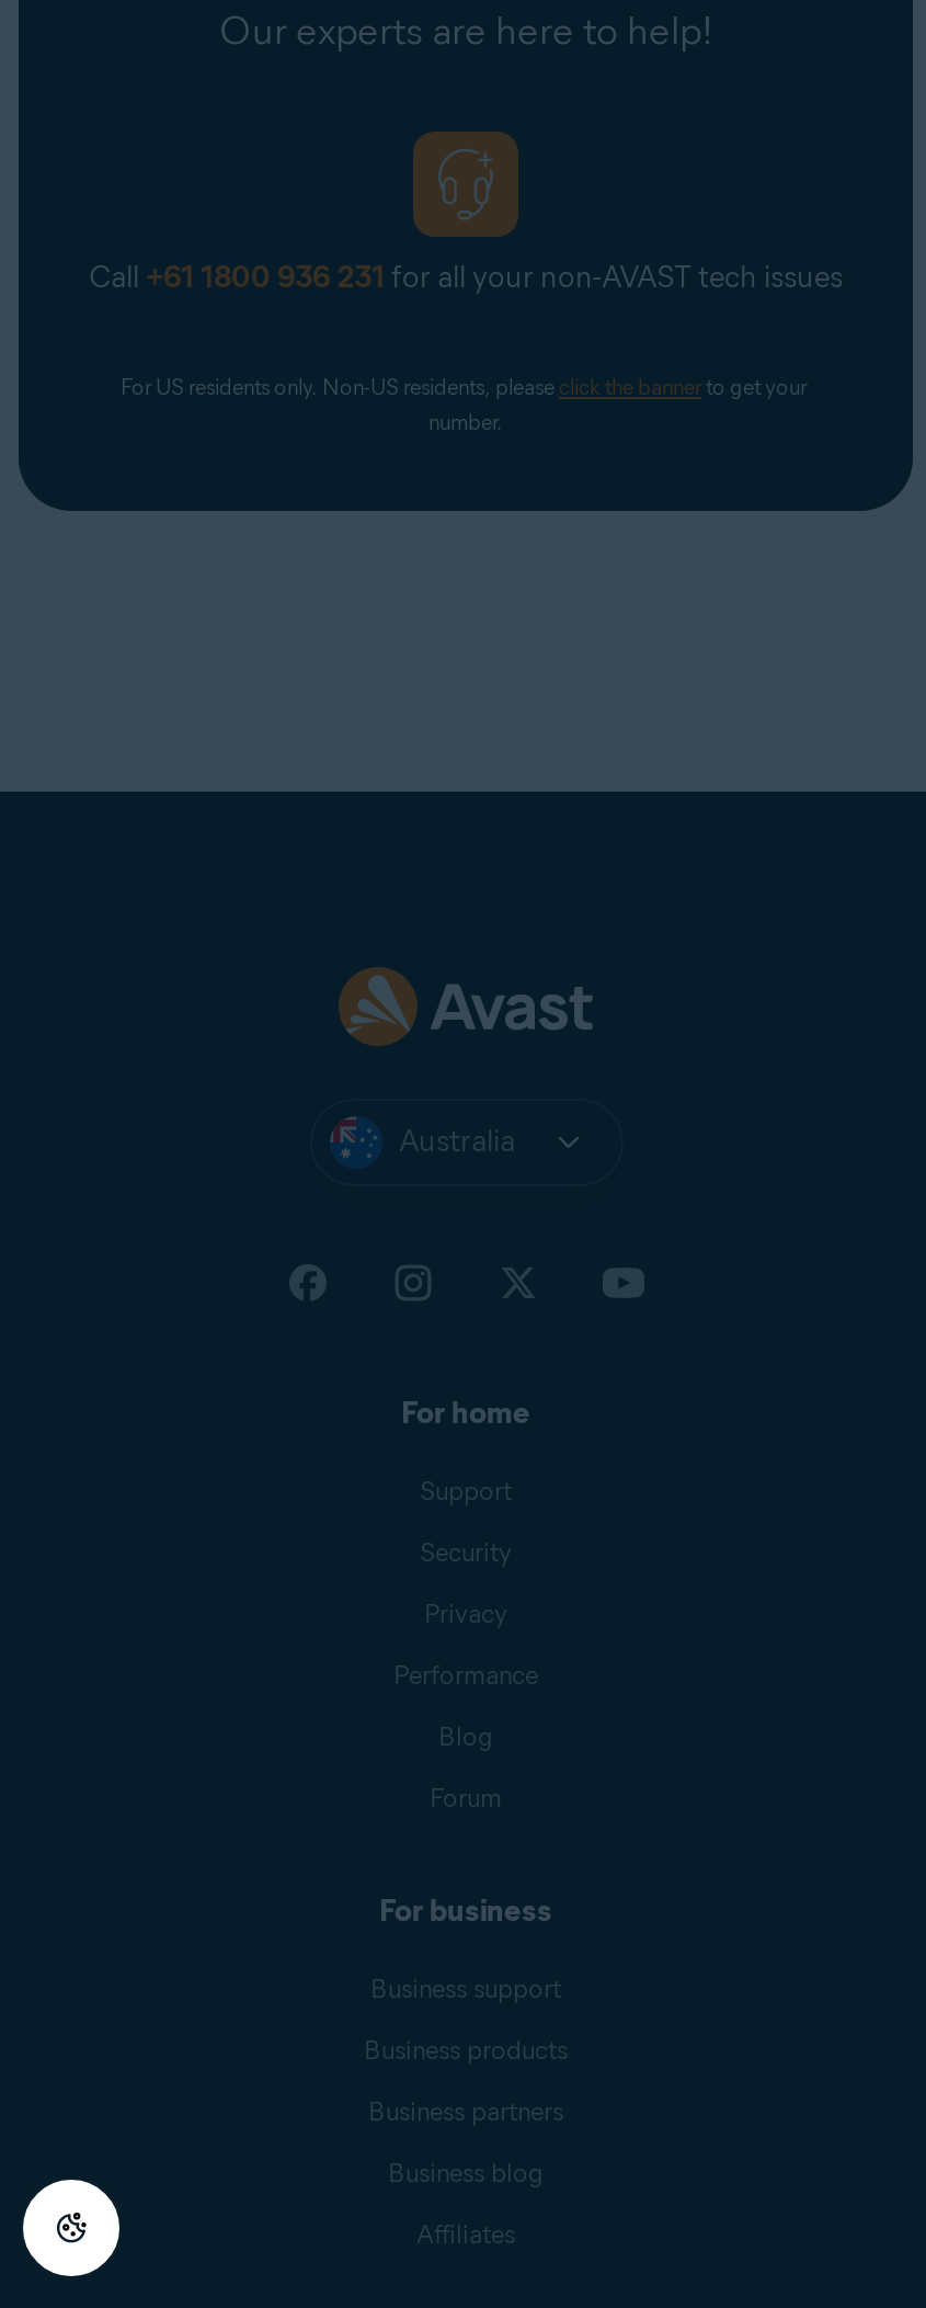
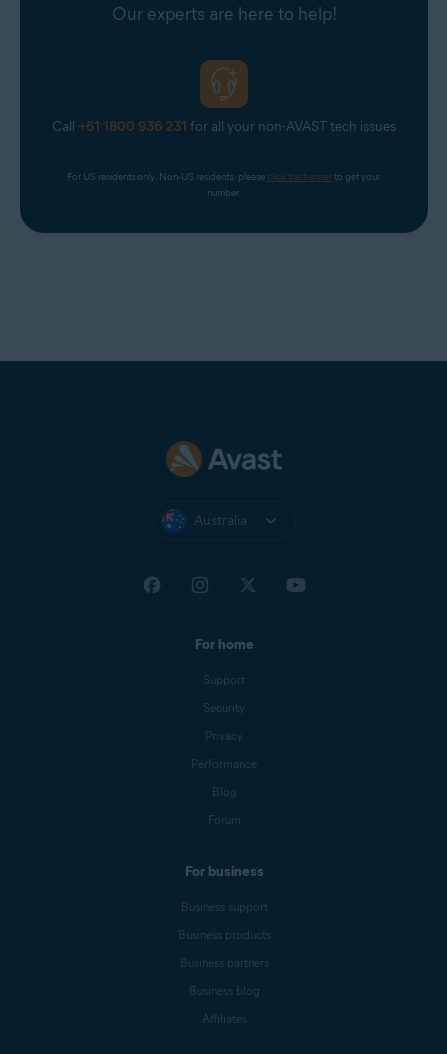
- [image]
